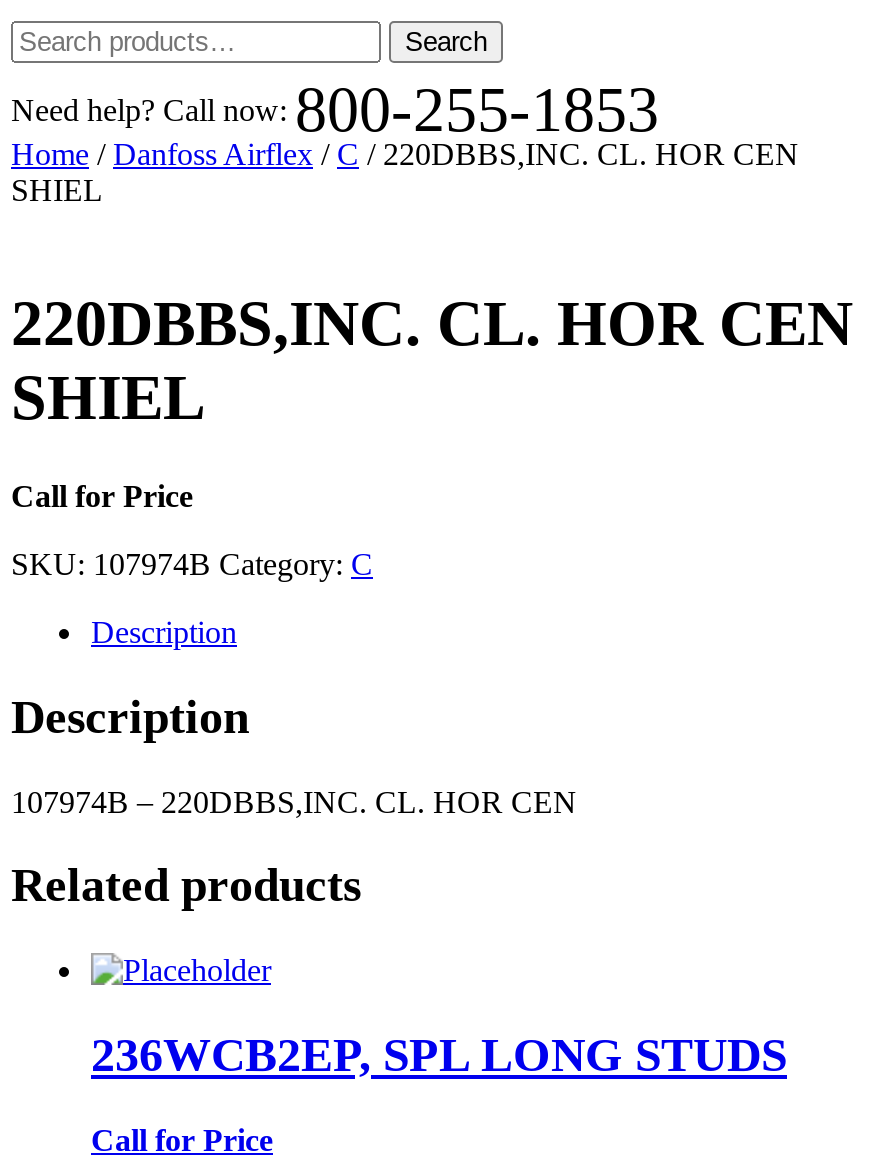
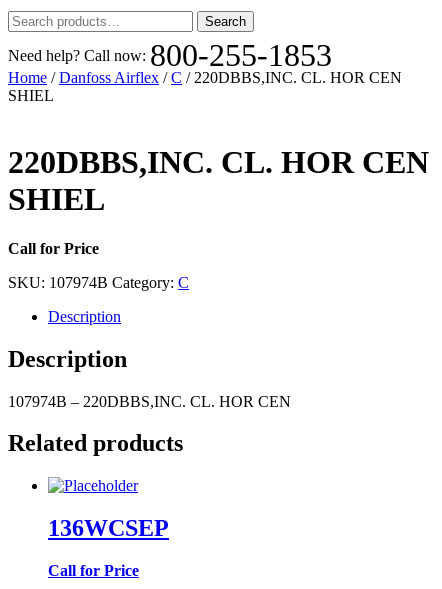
- 236WCB2EP, SPL LONG STUDS
+ 136WCSEP
